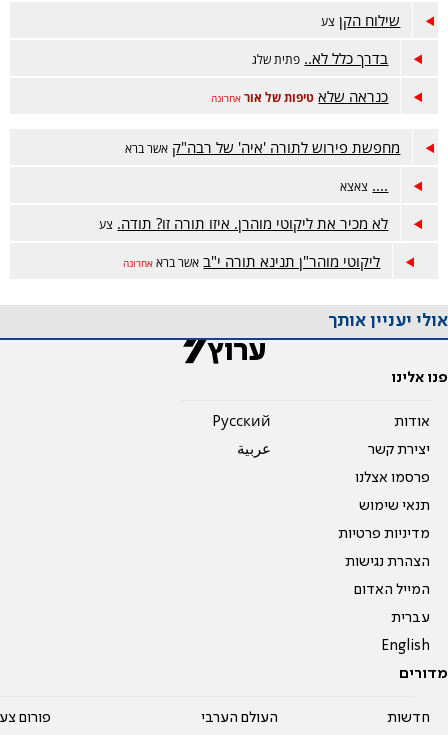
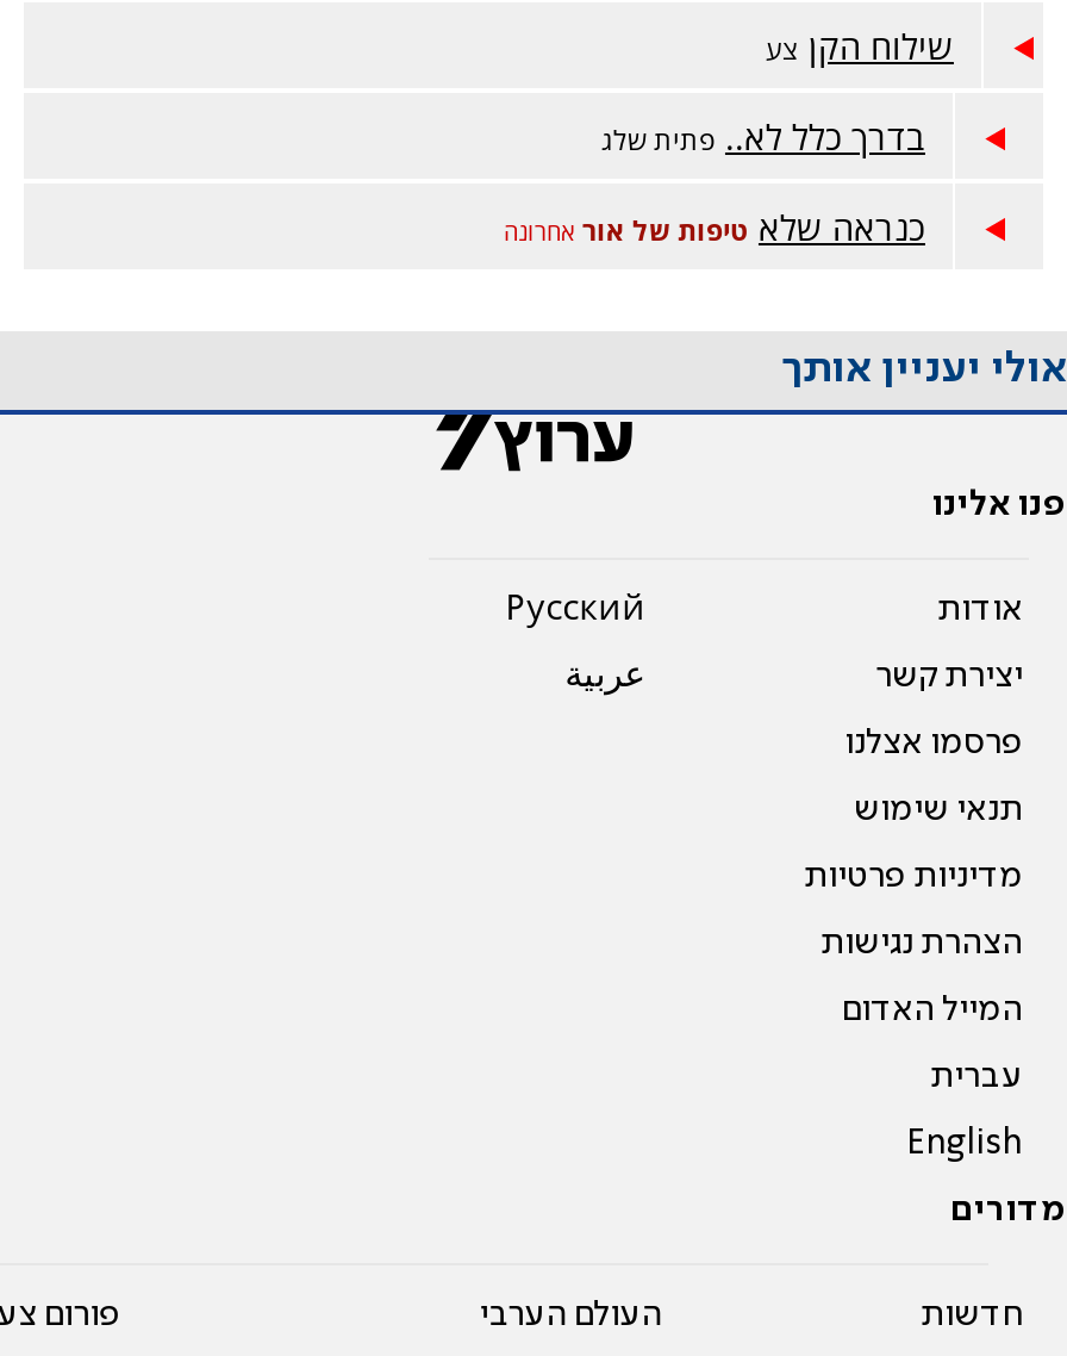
- מחפשת פירוש לתורה 'איה' של רבה"ק אשר ברא
- .... צאצא
- לא מכיר את ליקוטי מוהרן. איזו תורה זו? תודה. צע
- ליקוטי מוהר"ן תנינא תורה י"ב אשר ברא אחרונה
